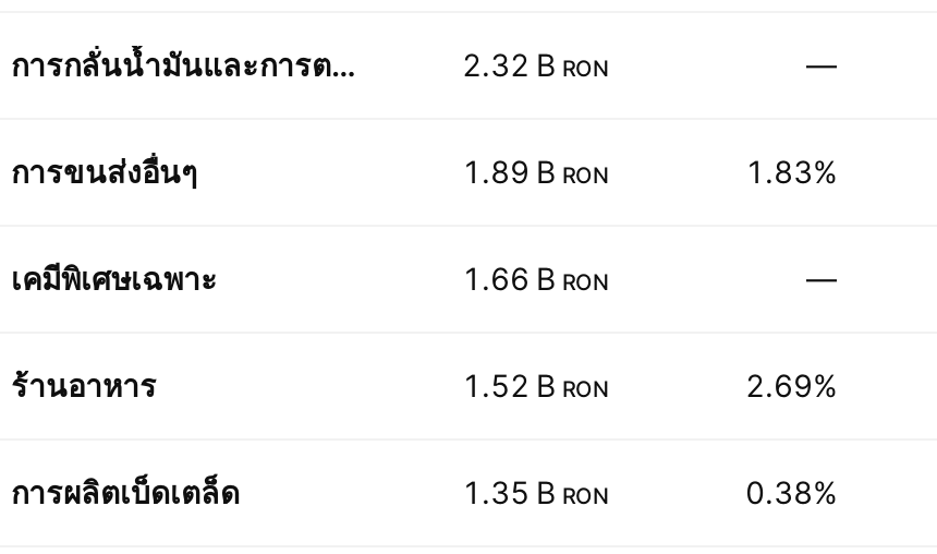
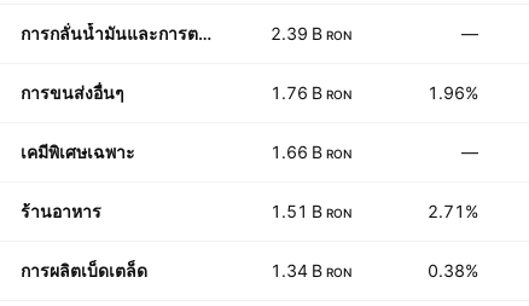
- 2.32 B RON
+ 2.39 B RON

- 1.89 B RON
+ 1.76 B RON

- 1.83%
+ 1.96%

- 1.52 B RON
+ 1.51 B RON

- 2.69%
+ 2.71%

- 1.35 B RON
+ 1.34 B RON
